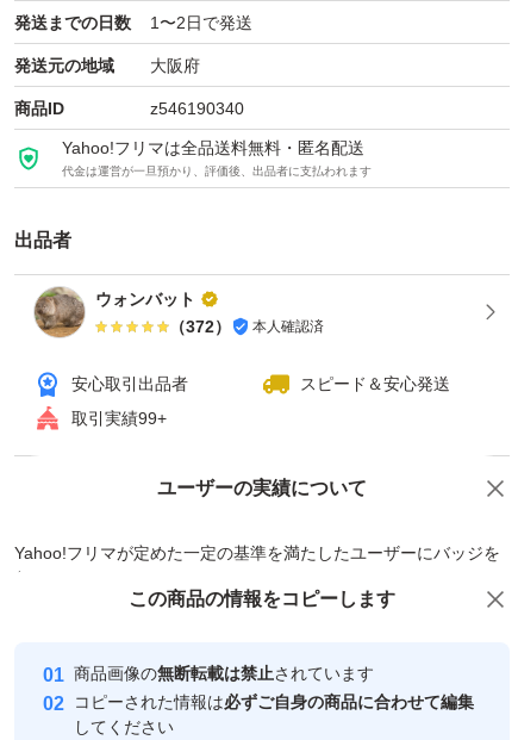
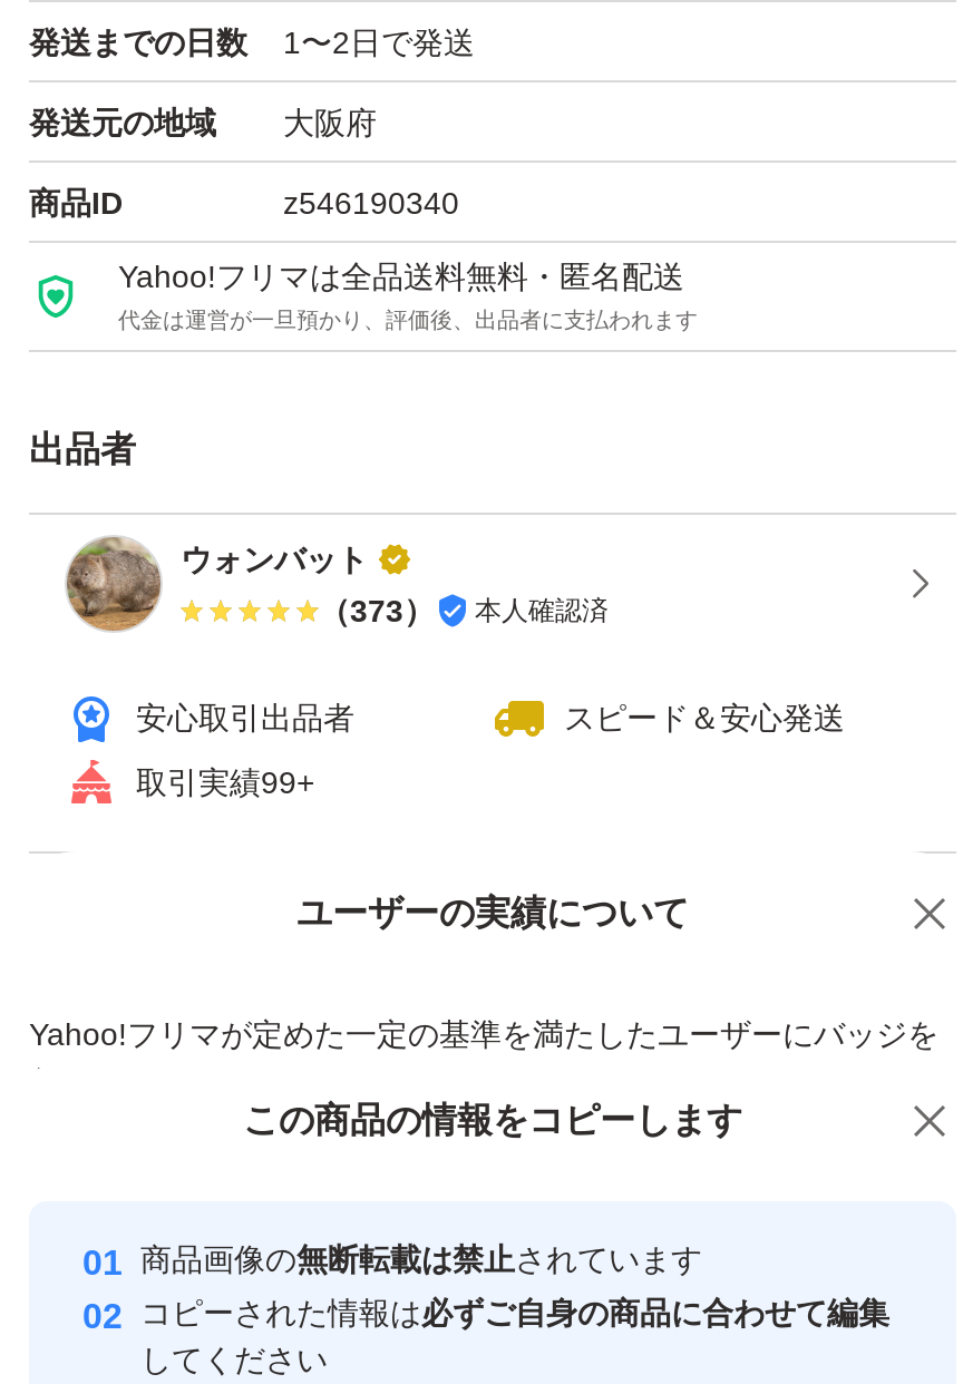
- （372） 本人確認済
+ （373） 本人確認済
